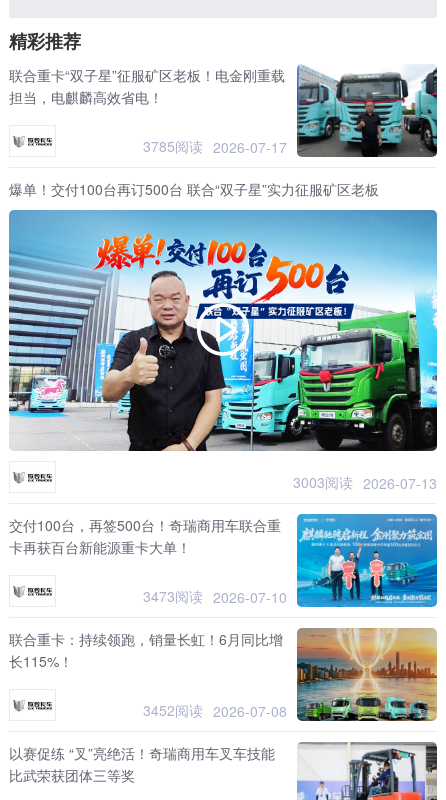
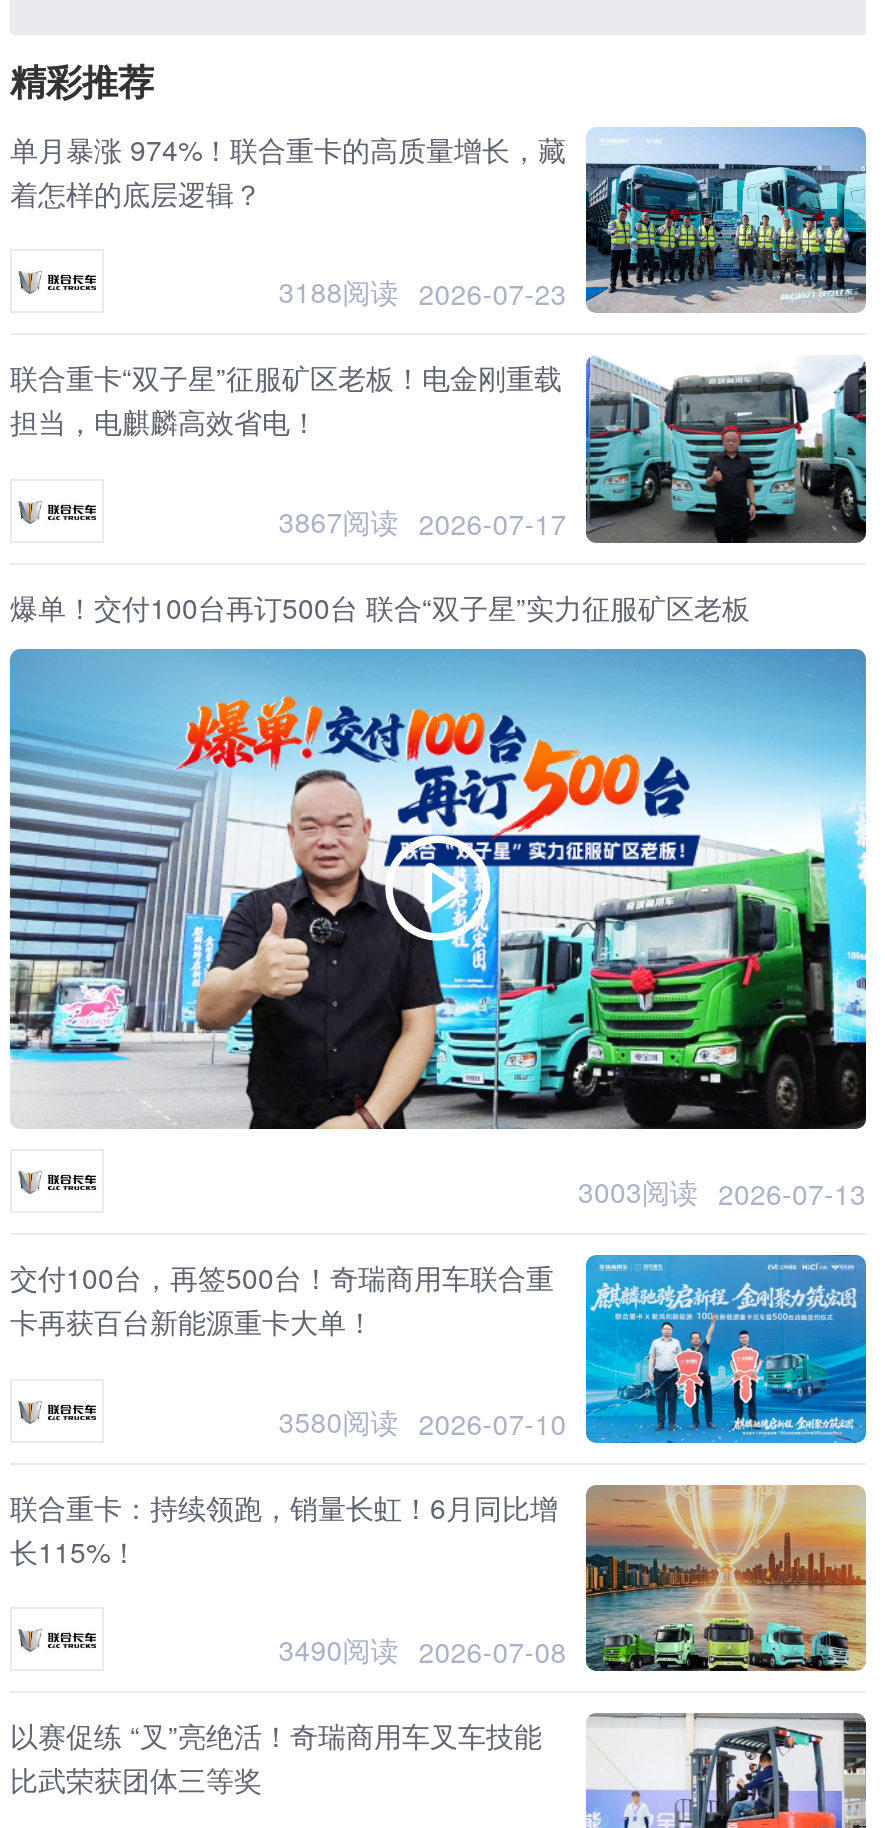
+ [image]
+ 单月暴涨 974%！联合重卡的高质量增长，藏
+ 着怎样的底层逻辑？
+ 3188阅读 2026-07-23

- 3785阅读 2026-07-17
+ 3867阅读 2026-07-17

- 3473阅读 2026-07-10
+ 3580阅读 2026-07-10

- 3452阅读 2026-07-08
+ 3490阅读 2026-07-08
